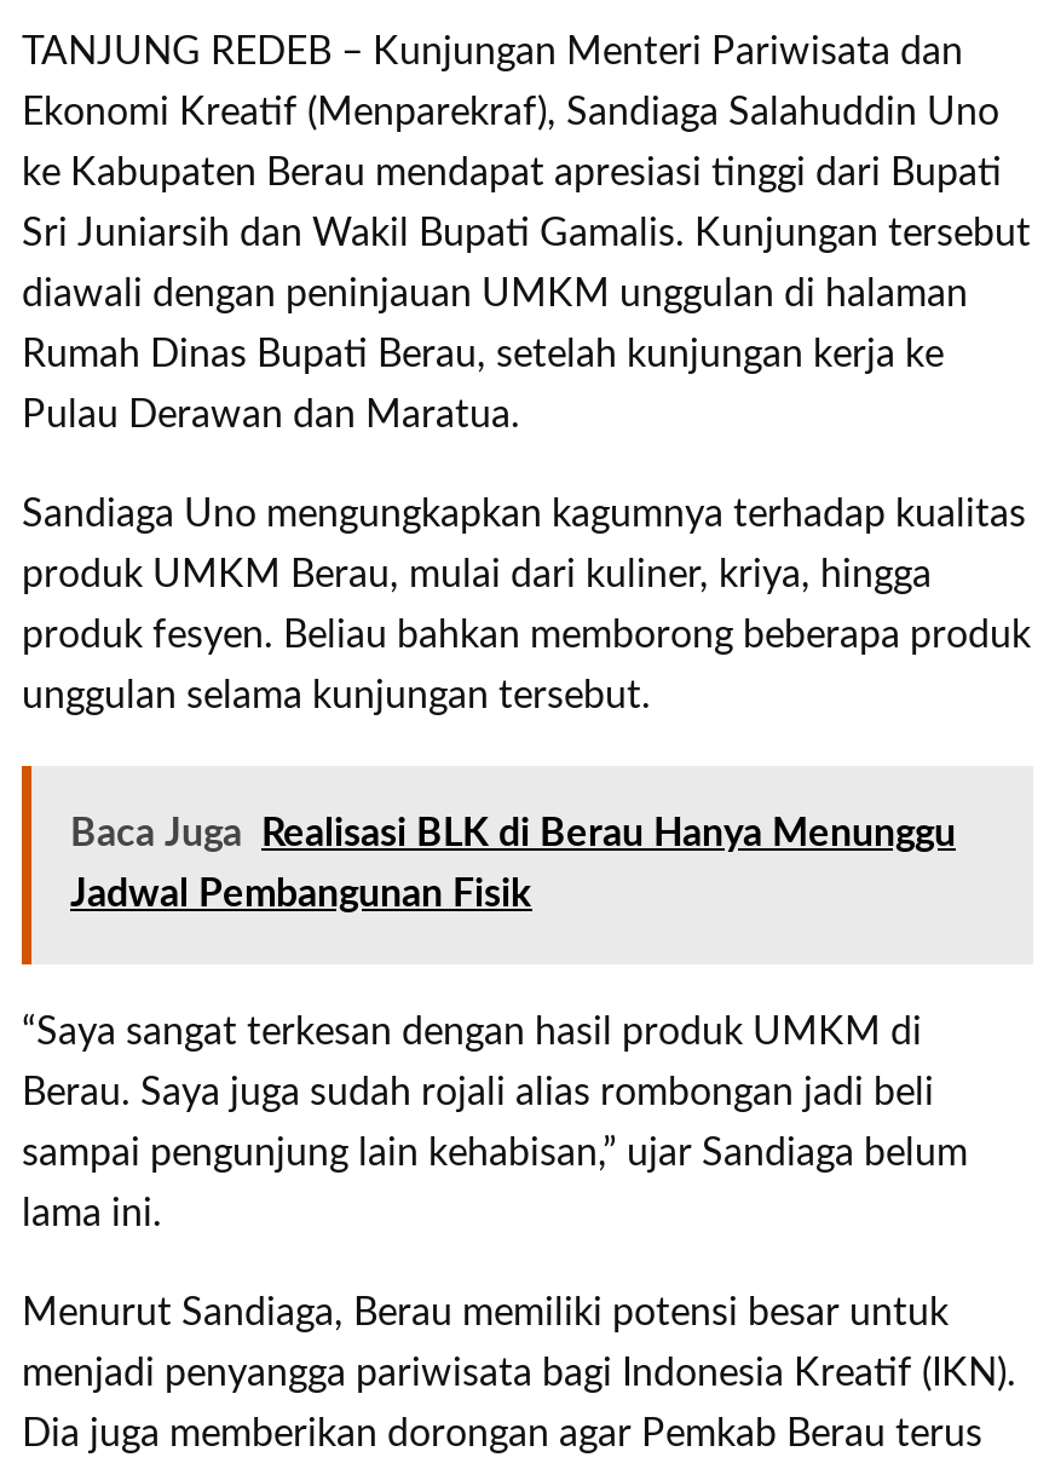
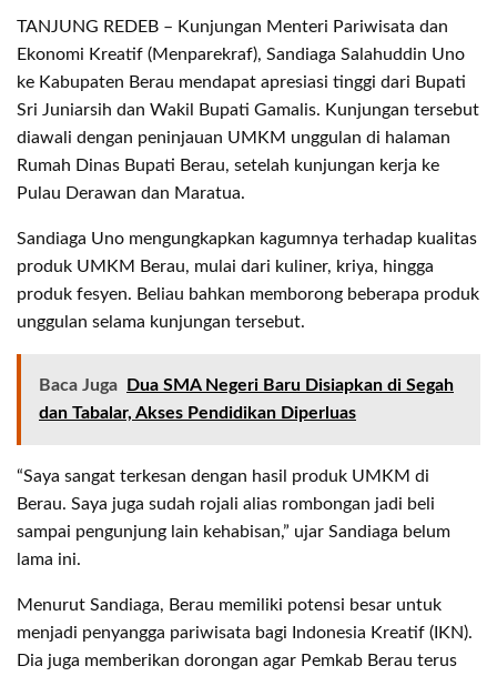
- Baca Juga Realisasi BLK di Berau Hanya Menunggu
+ Baca Juga Dua SMA Negeri Baru Disiapkan di Segah

- Jadwal Pembangunan Fisik
+ dan Tabalar, Akses Pendidikan Diperluas
